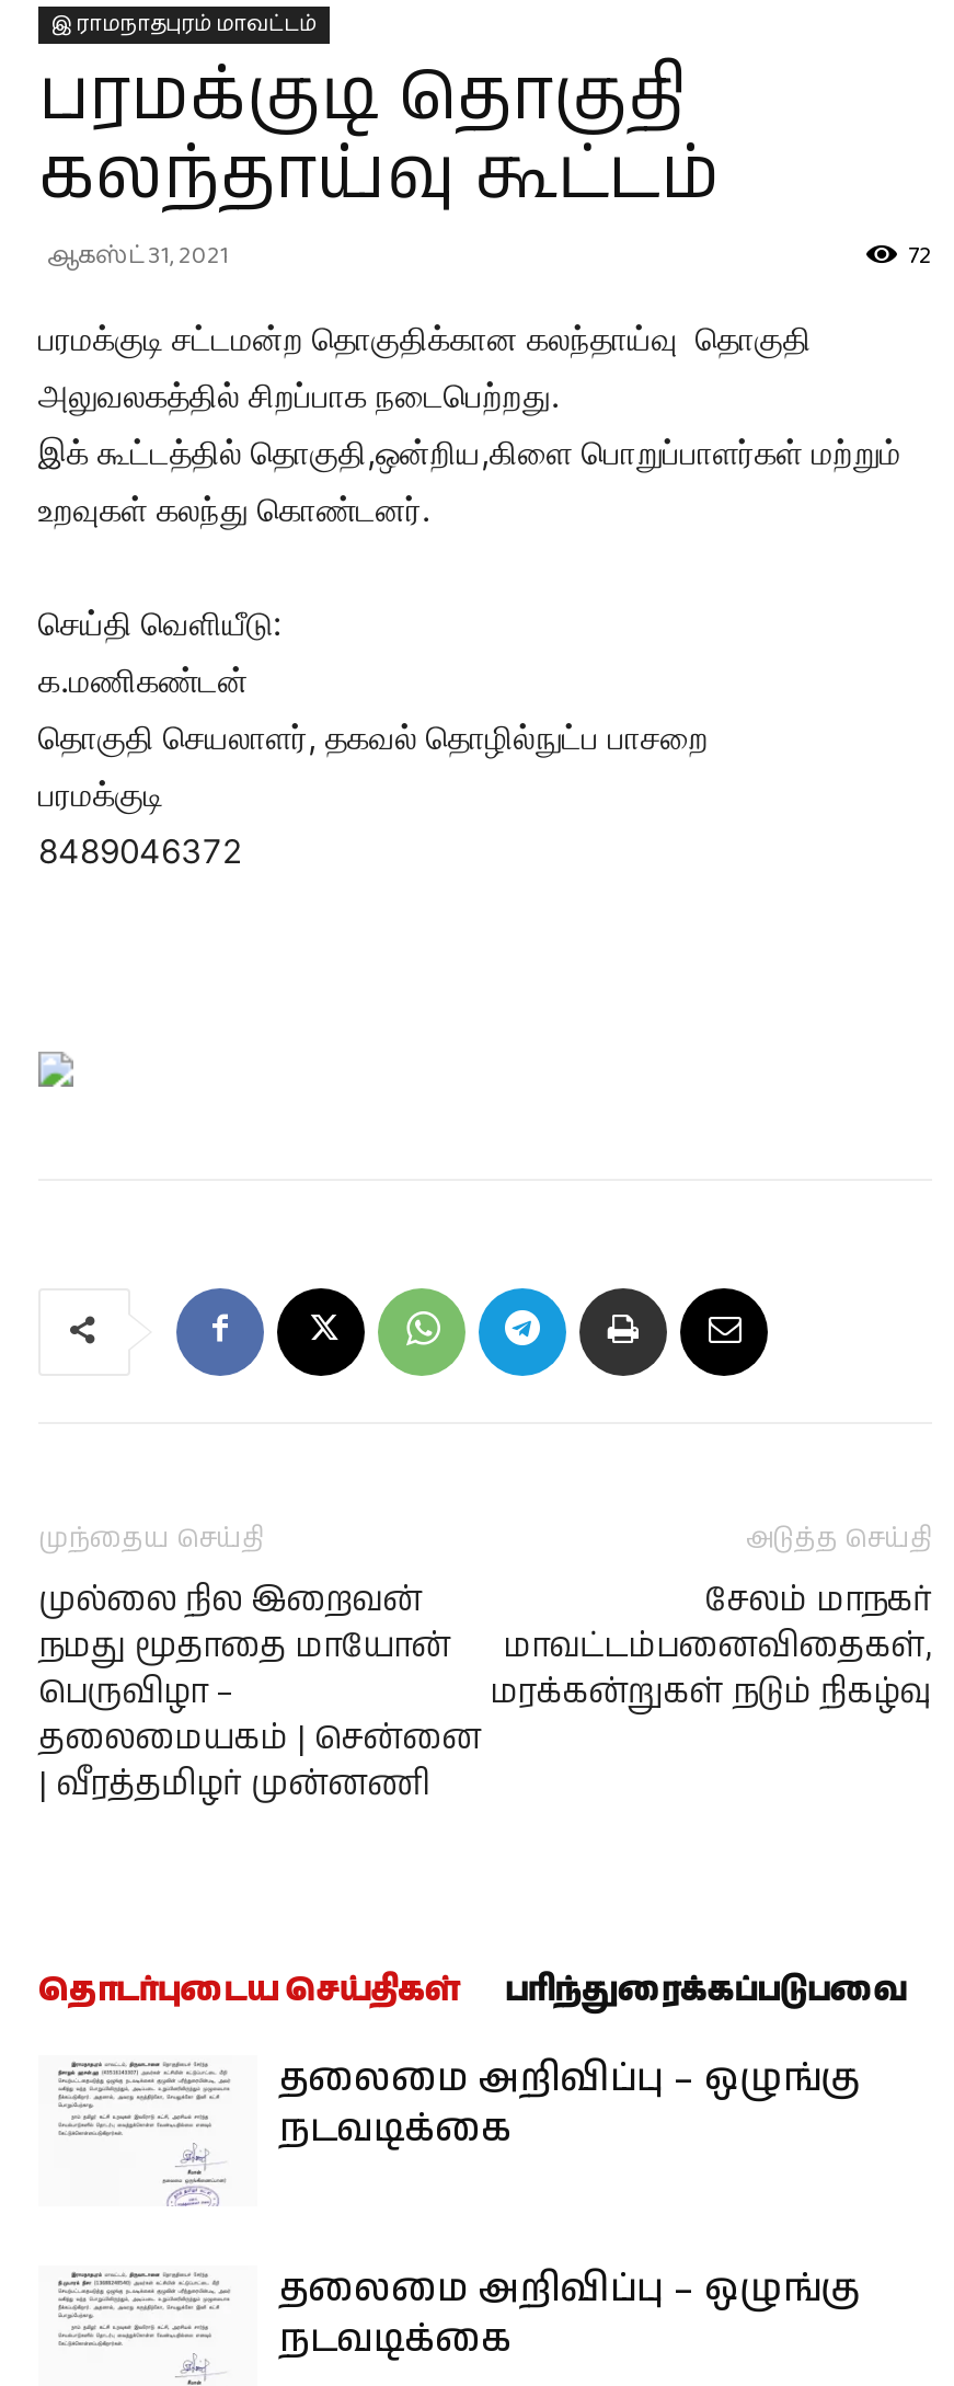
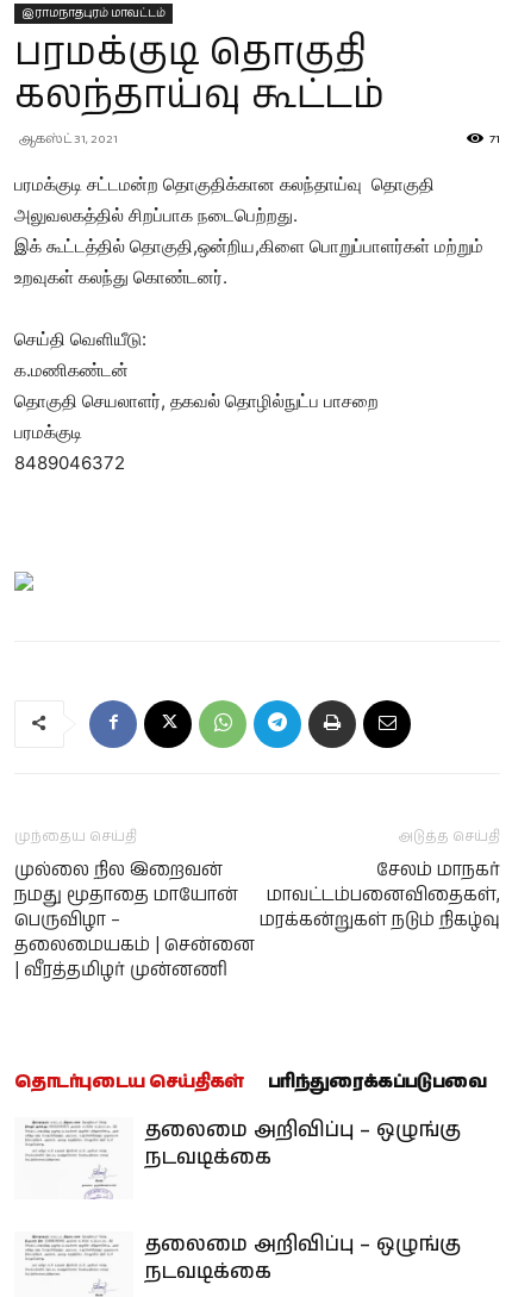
- 72
+ 71
